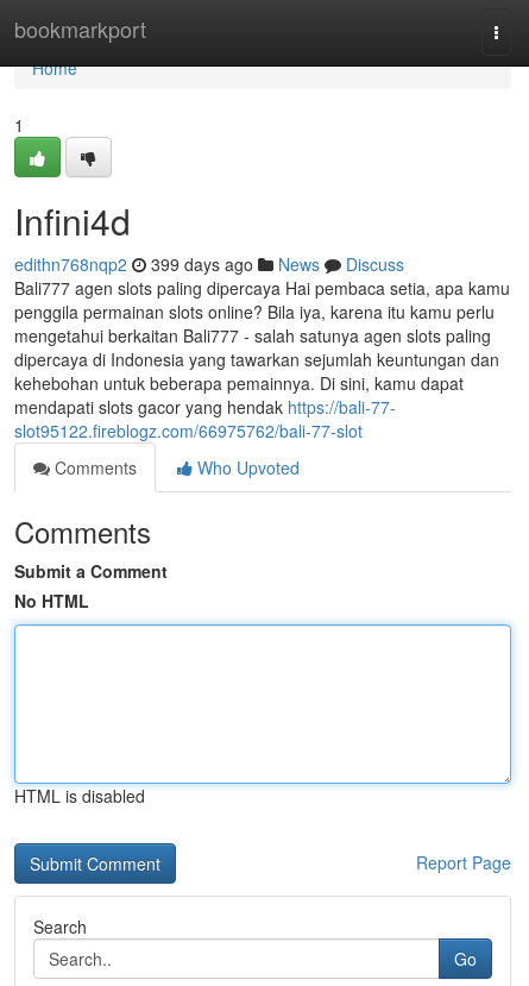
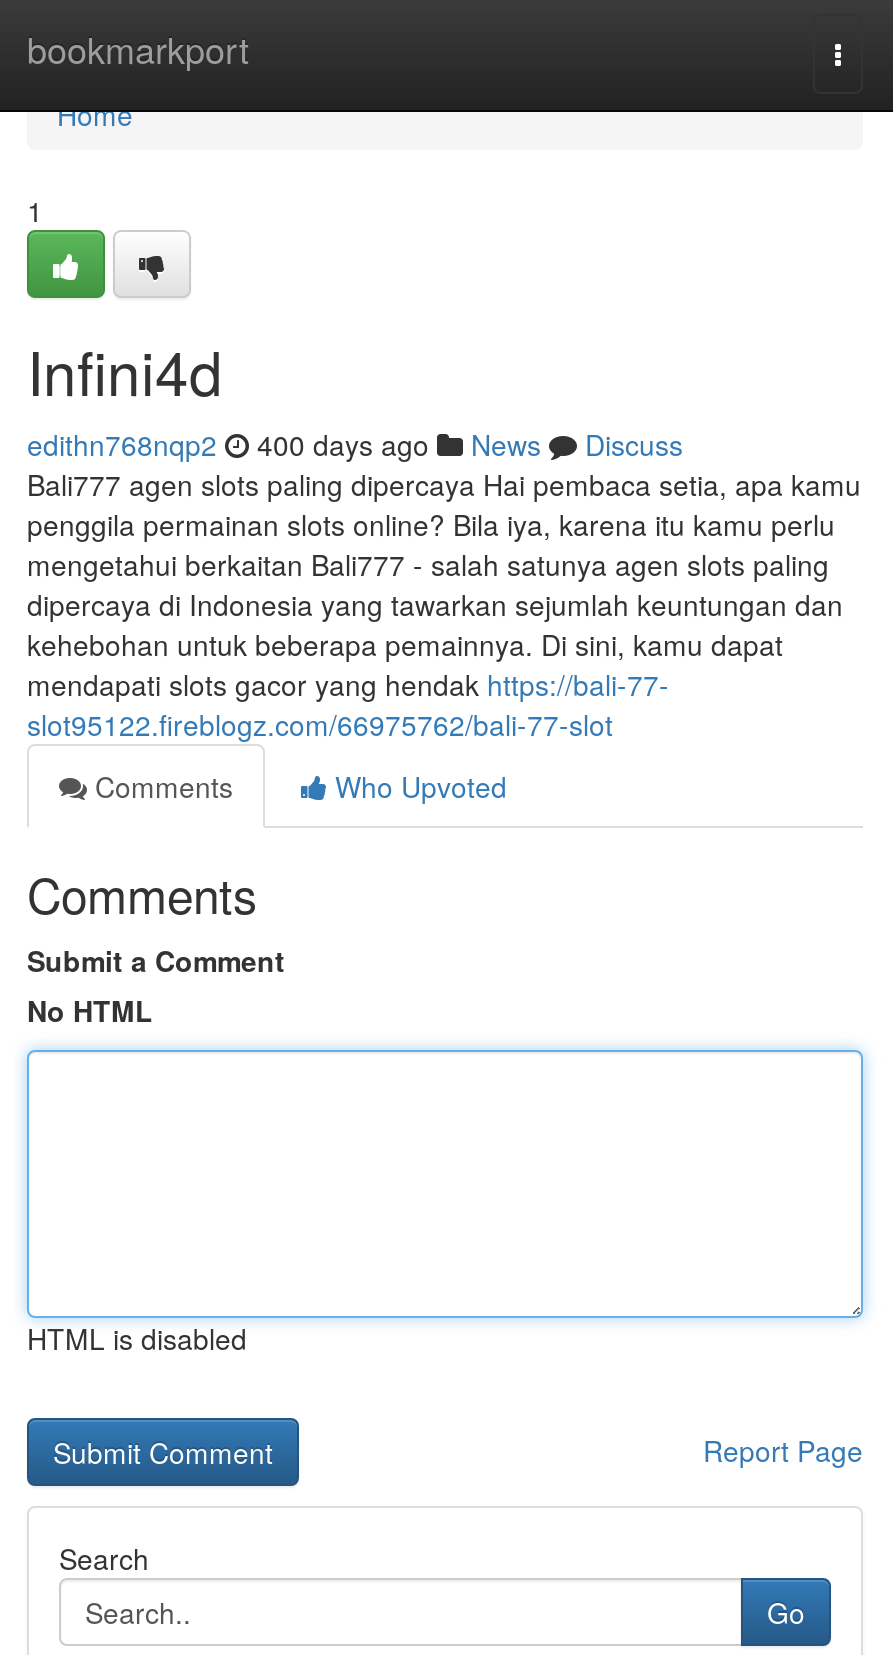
- edithn768nqp2 399 days ago News Discuss
+ edithn768nqp2 400 days ago News Discuss
